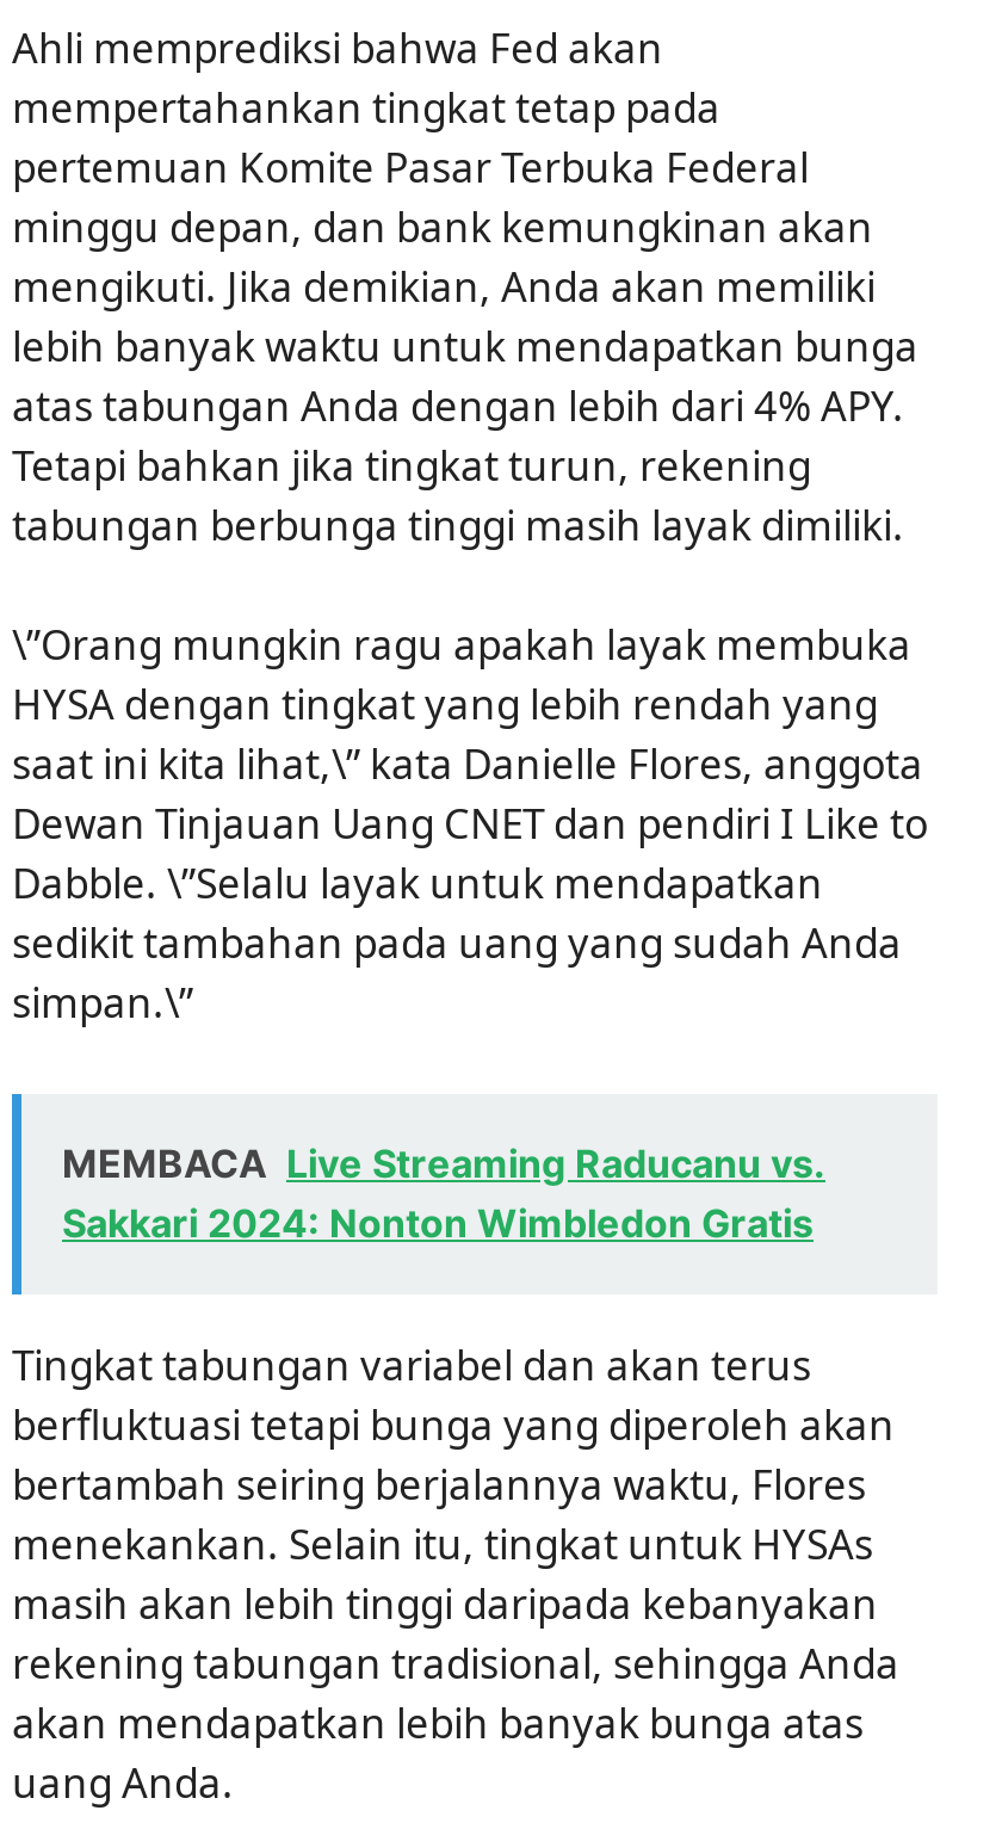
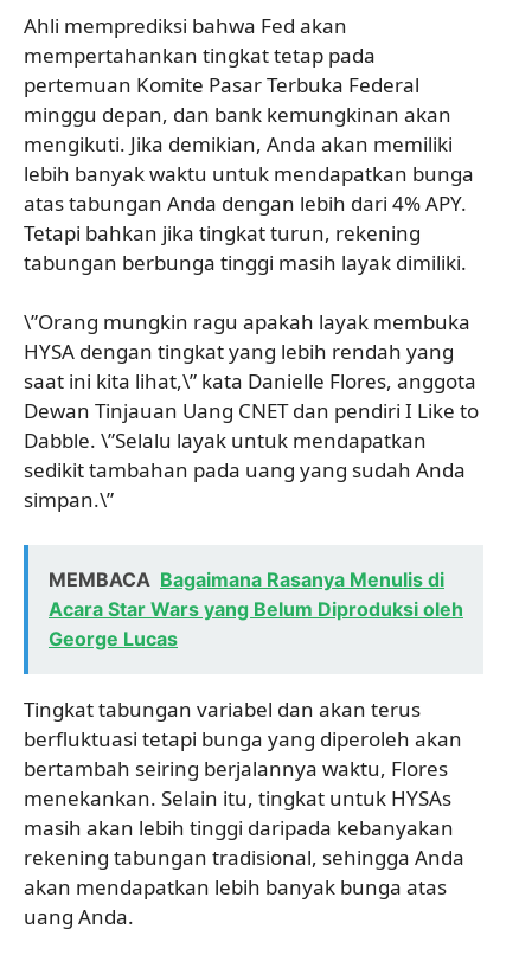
- MEMBACA Live Streaming Raducanu vs.
- Sakkari 2024: Nonton Wimbledon Gratis
+ MEMBACA Bagaimana Rasanya Menulis di
+ Acara Star Wars yang Belum Diproduksi oleh
+ George Lucas
